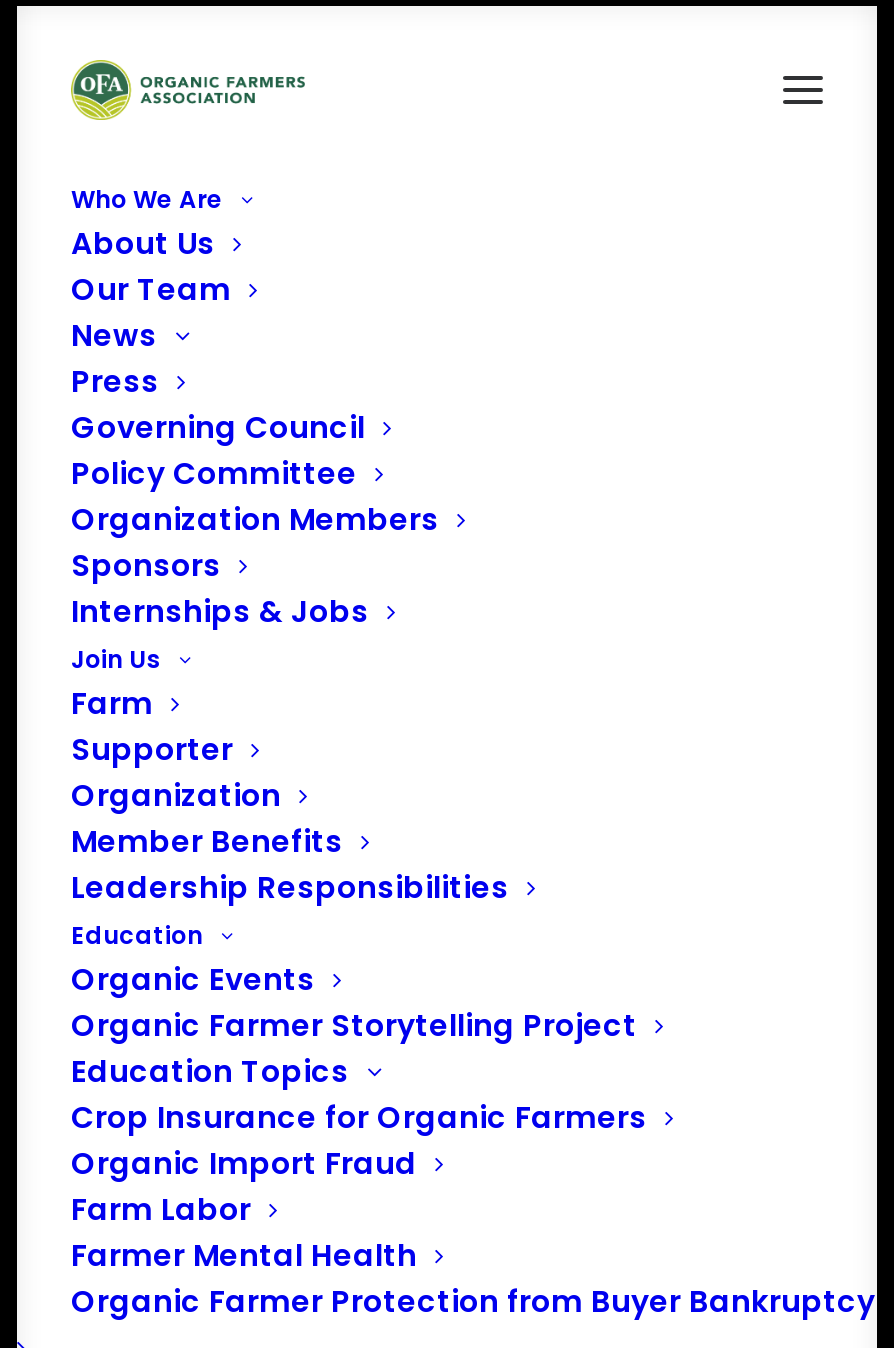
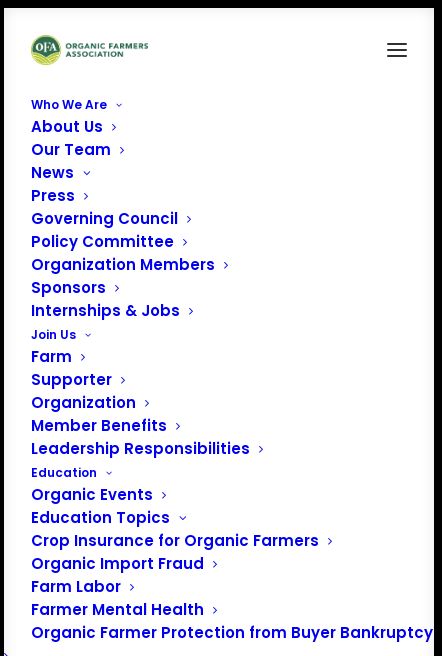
- Organic Farmer Storytelling Project
